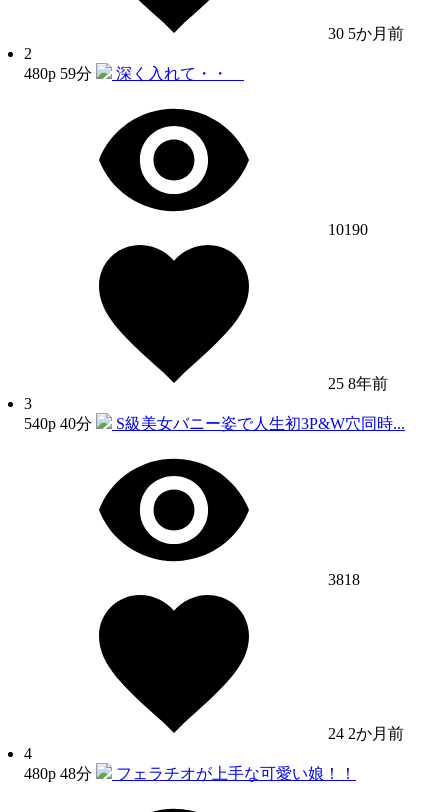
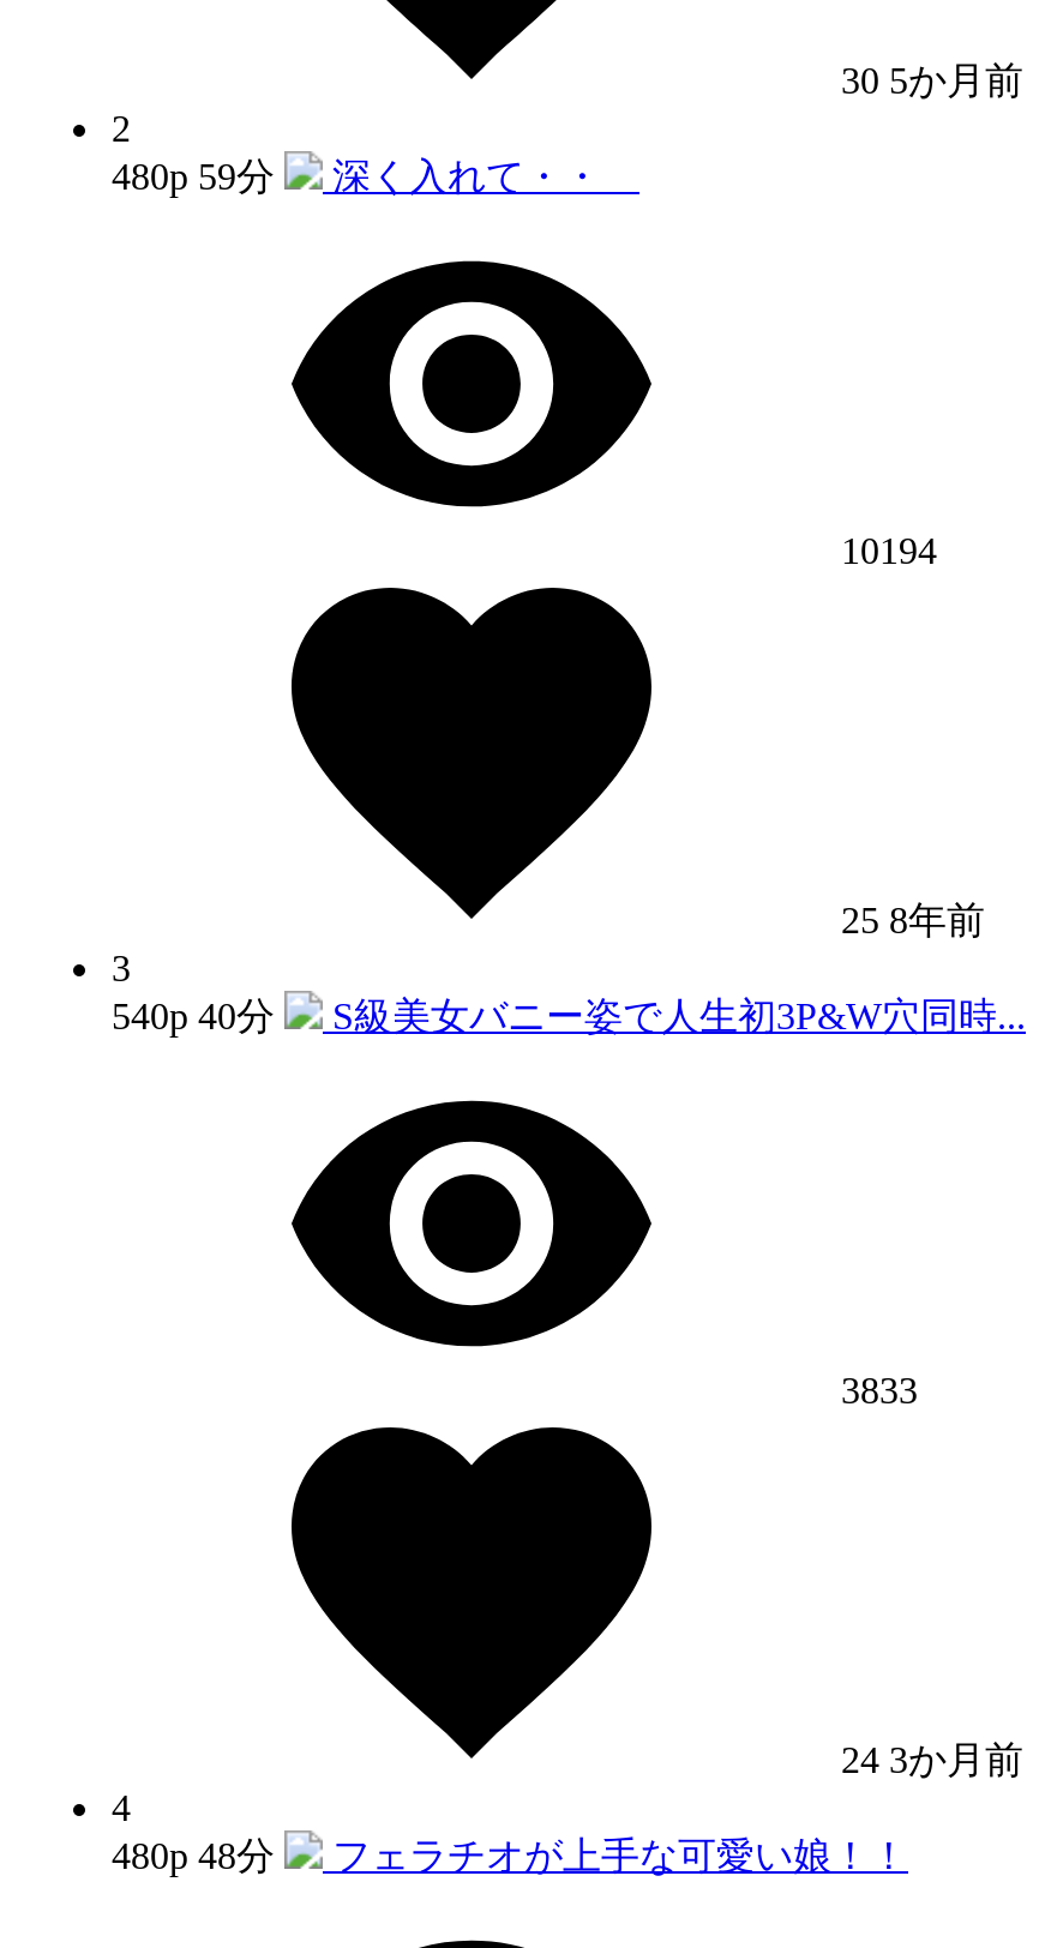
- 10190
+ 10194

- 3818
+ 3833

- 24 2か月前
+ 24 3か月前
